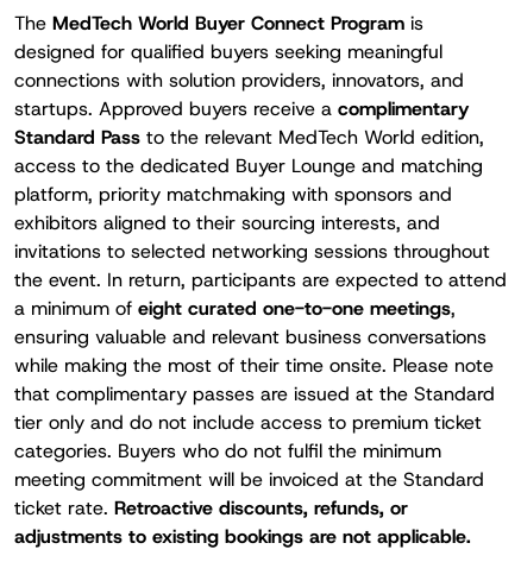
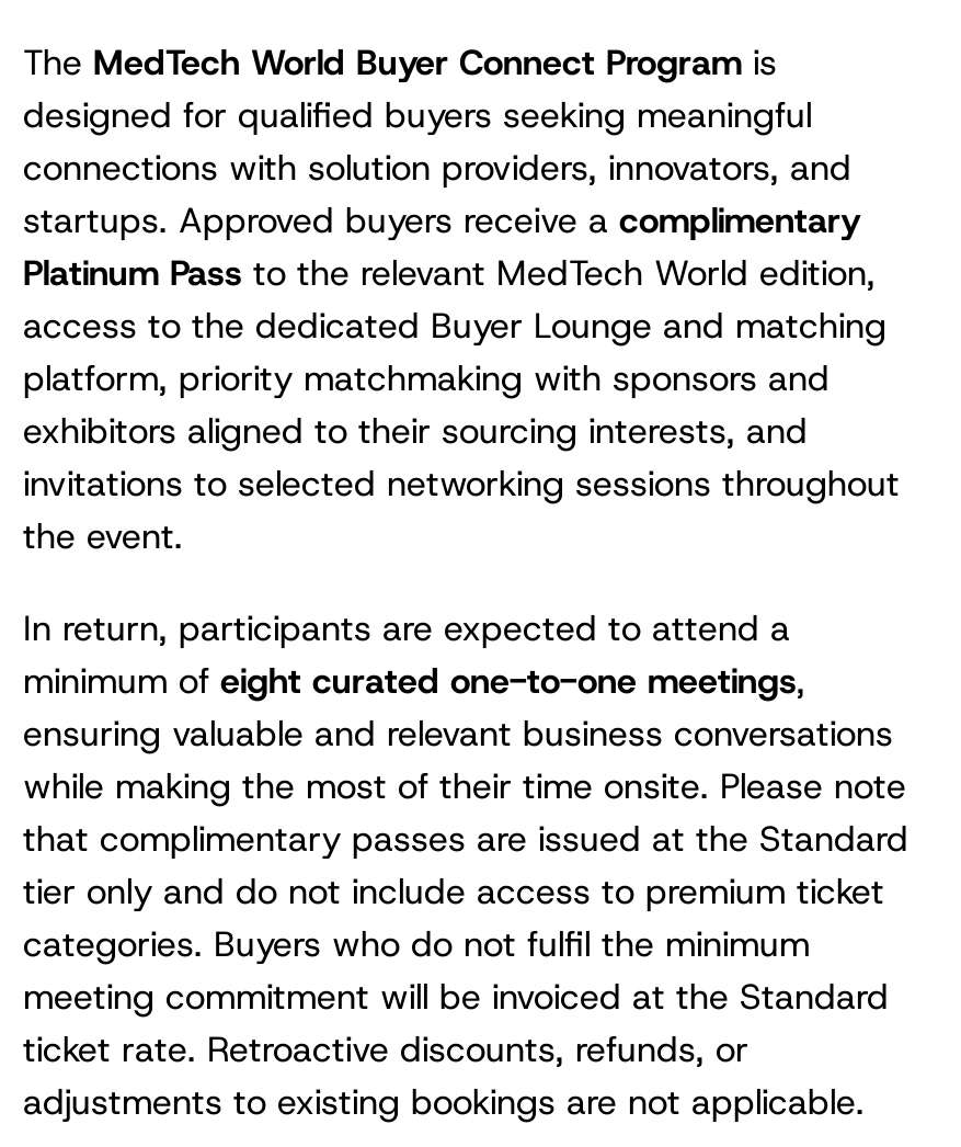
- Standard Pass to the relevant MedTech World edition,
+ Platinum Pass to the relevant MedTech World edition,
